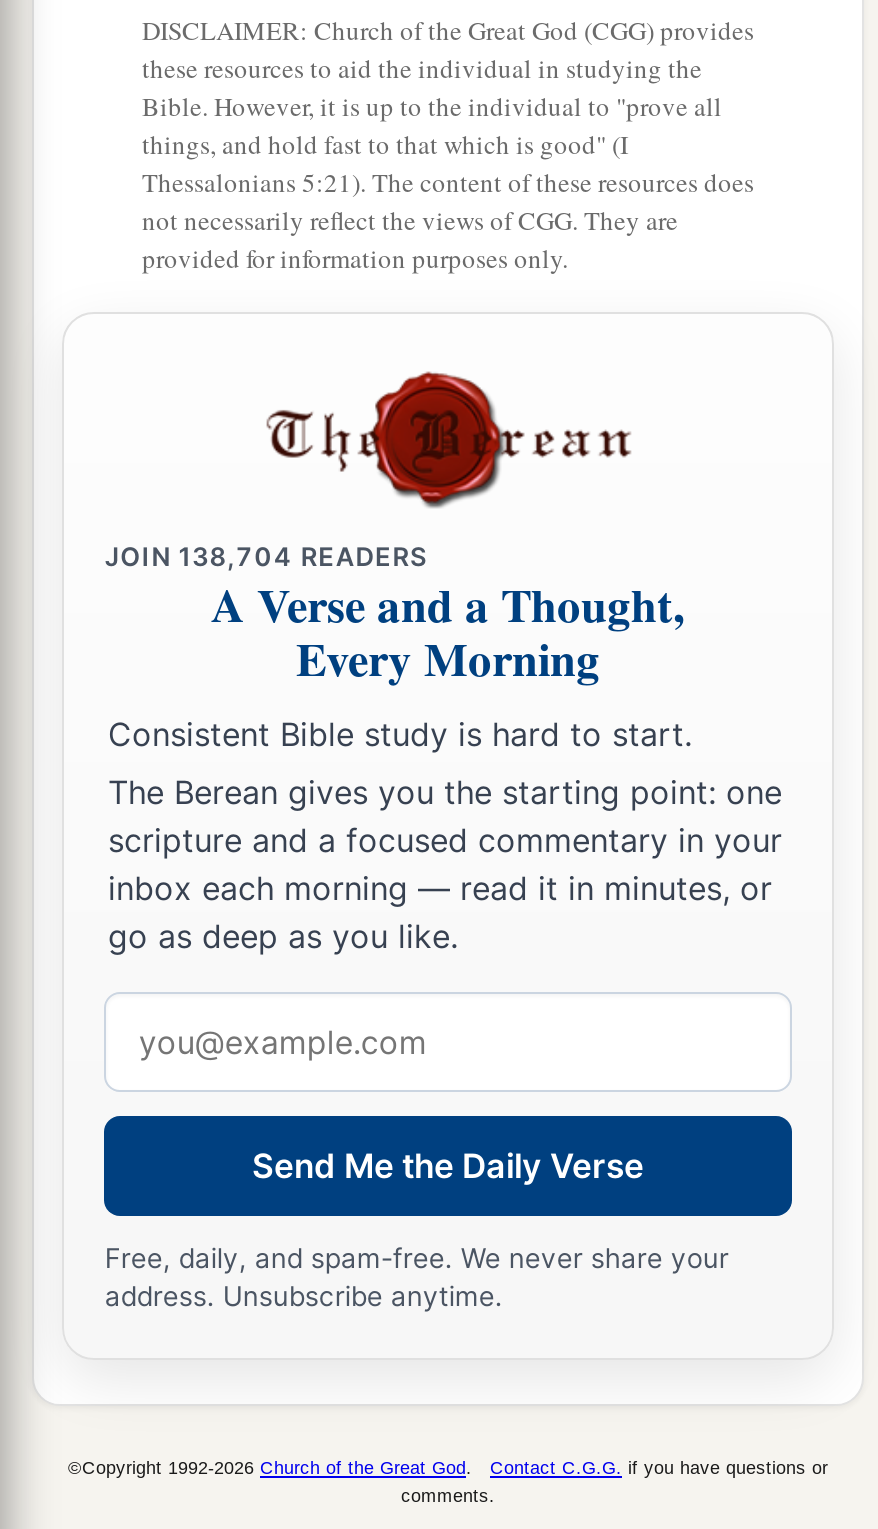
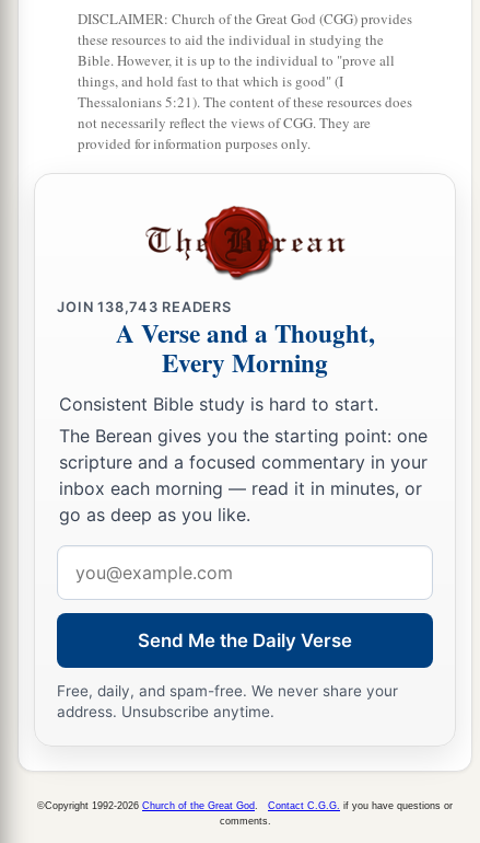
- JOIN 138,704 READERS
+ JOIN 138,743 READERS
